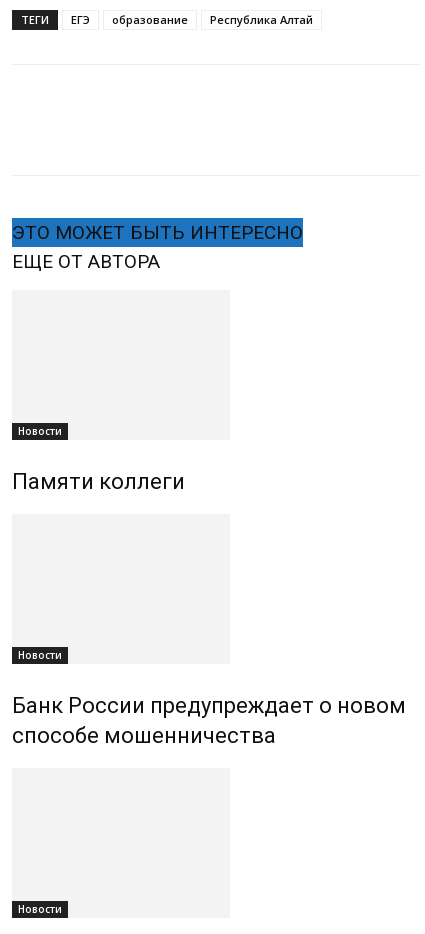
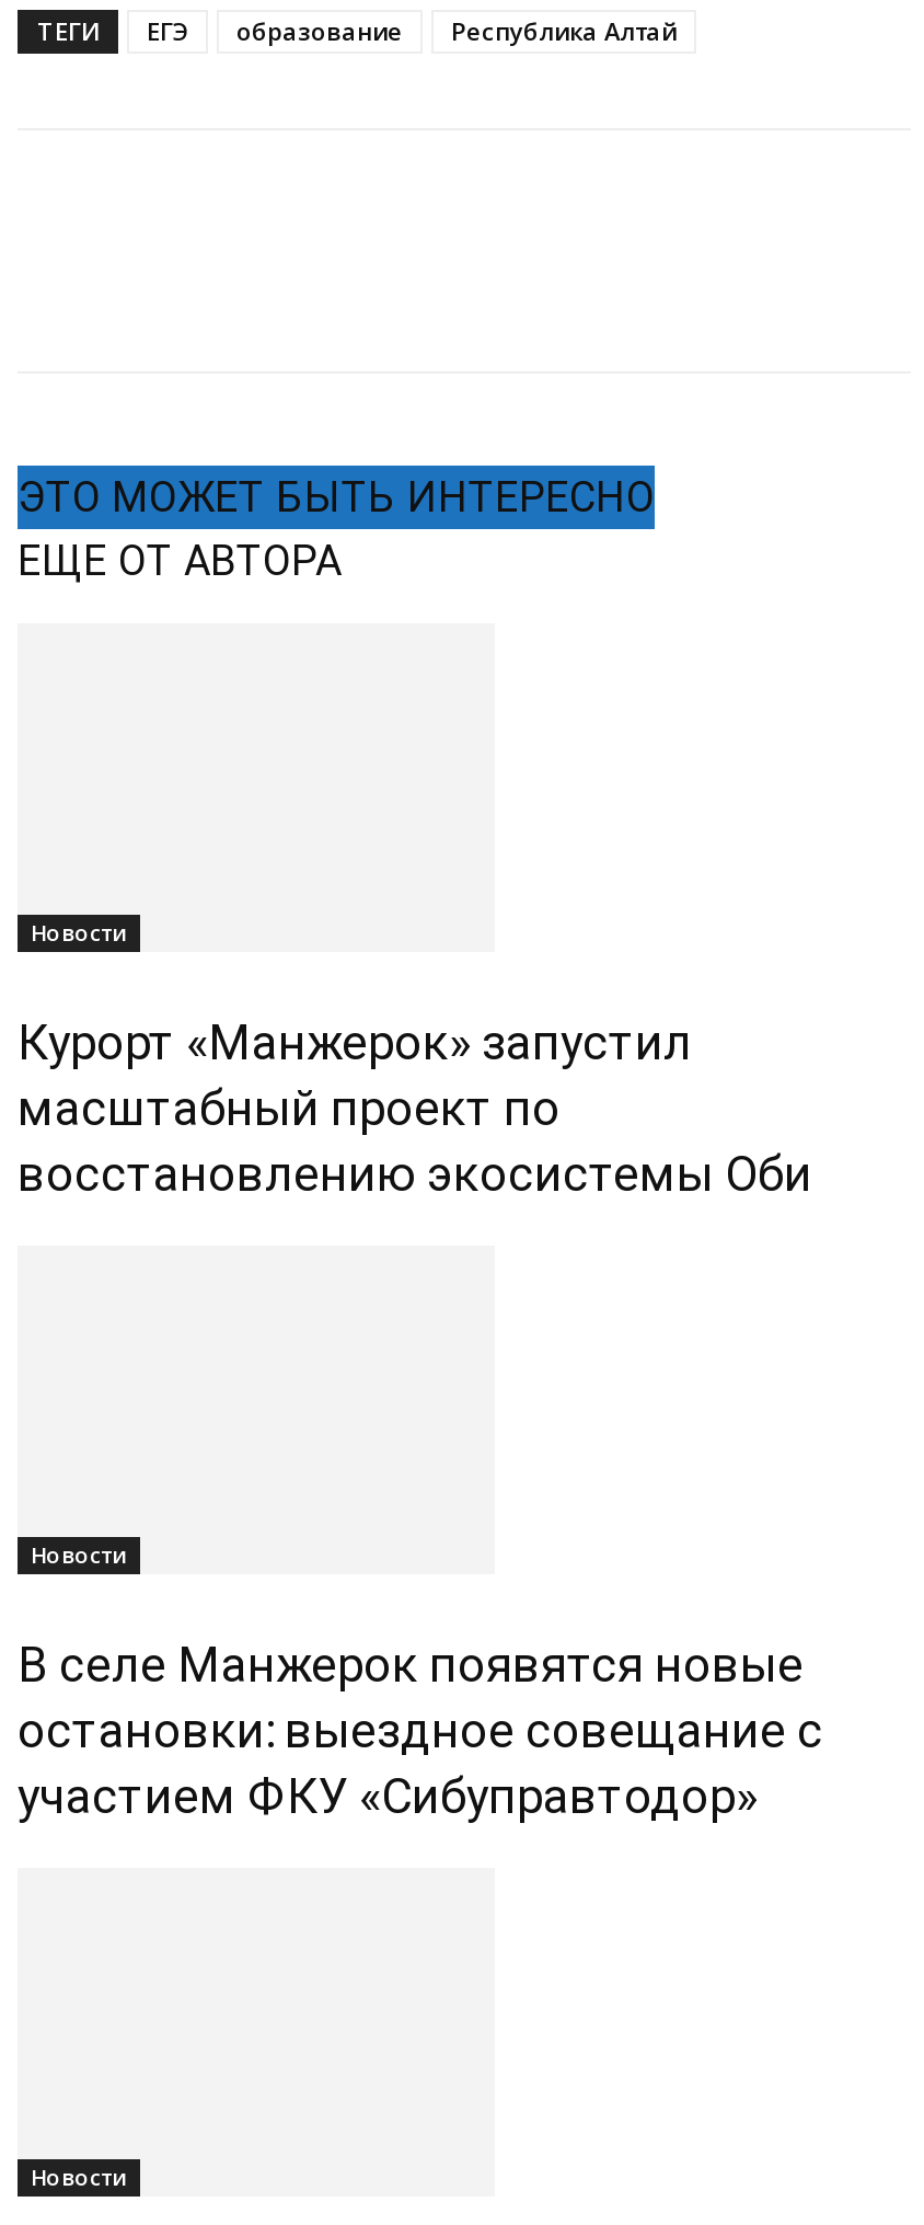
- Памяти коллеги
+ Курорт «Манжерок» запустил
+ масштабный проект по
+ восстановлению экосистемы Оби

- Банк России предупреждает о новом
- способе мошенничества
+ В селе Манжерок появятся новые
+ остановки: выездное совещание с
+ участием ФКУ «Сибуправтодор»
